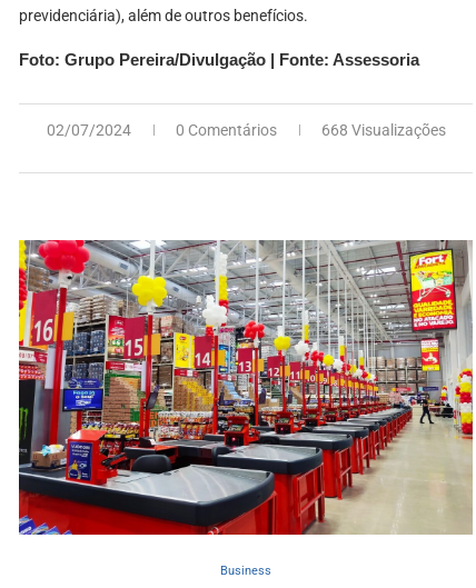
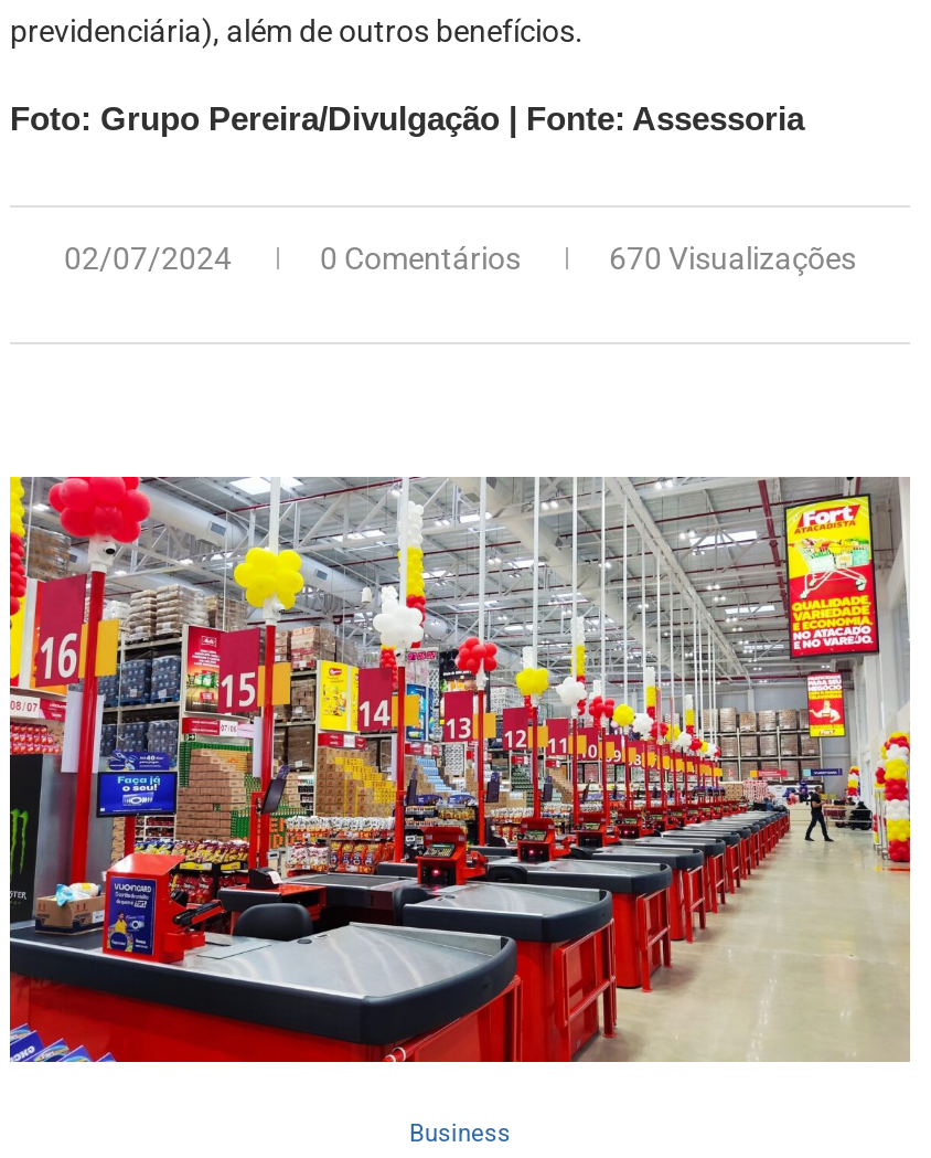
- 668 Visualizações
+ 670 Visualizações
